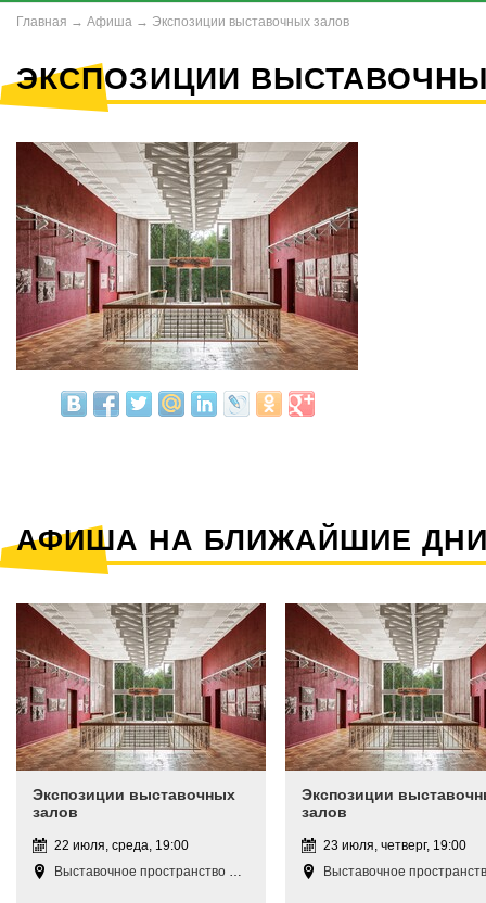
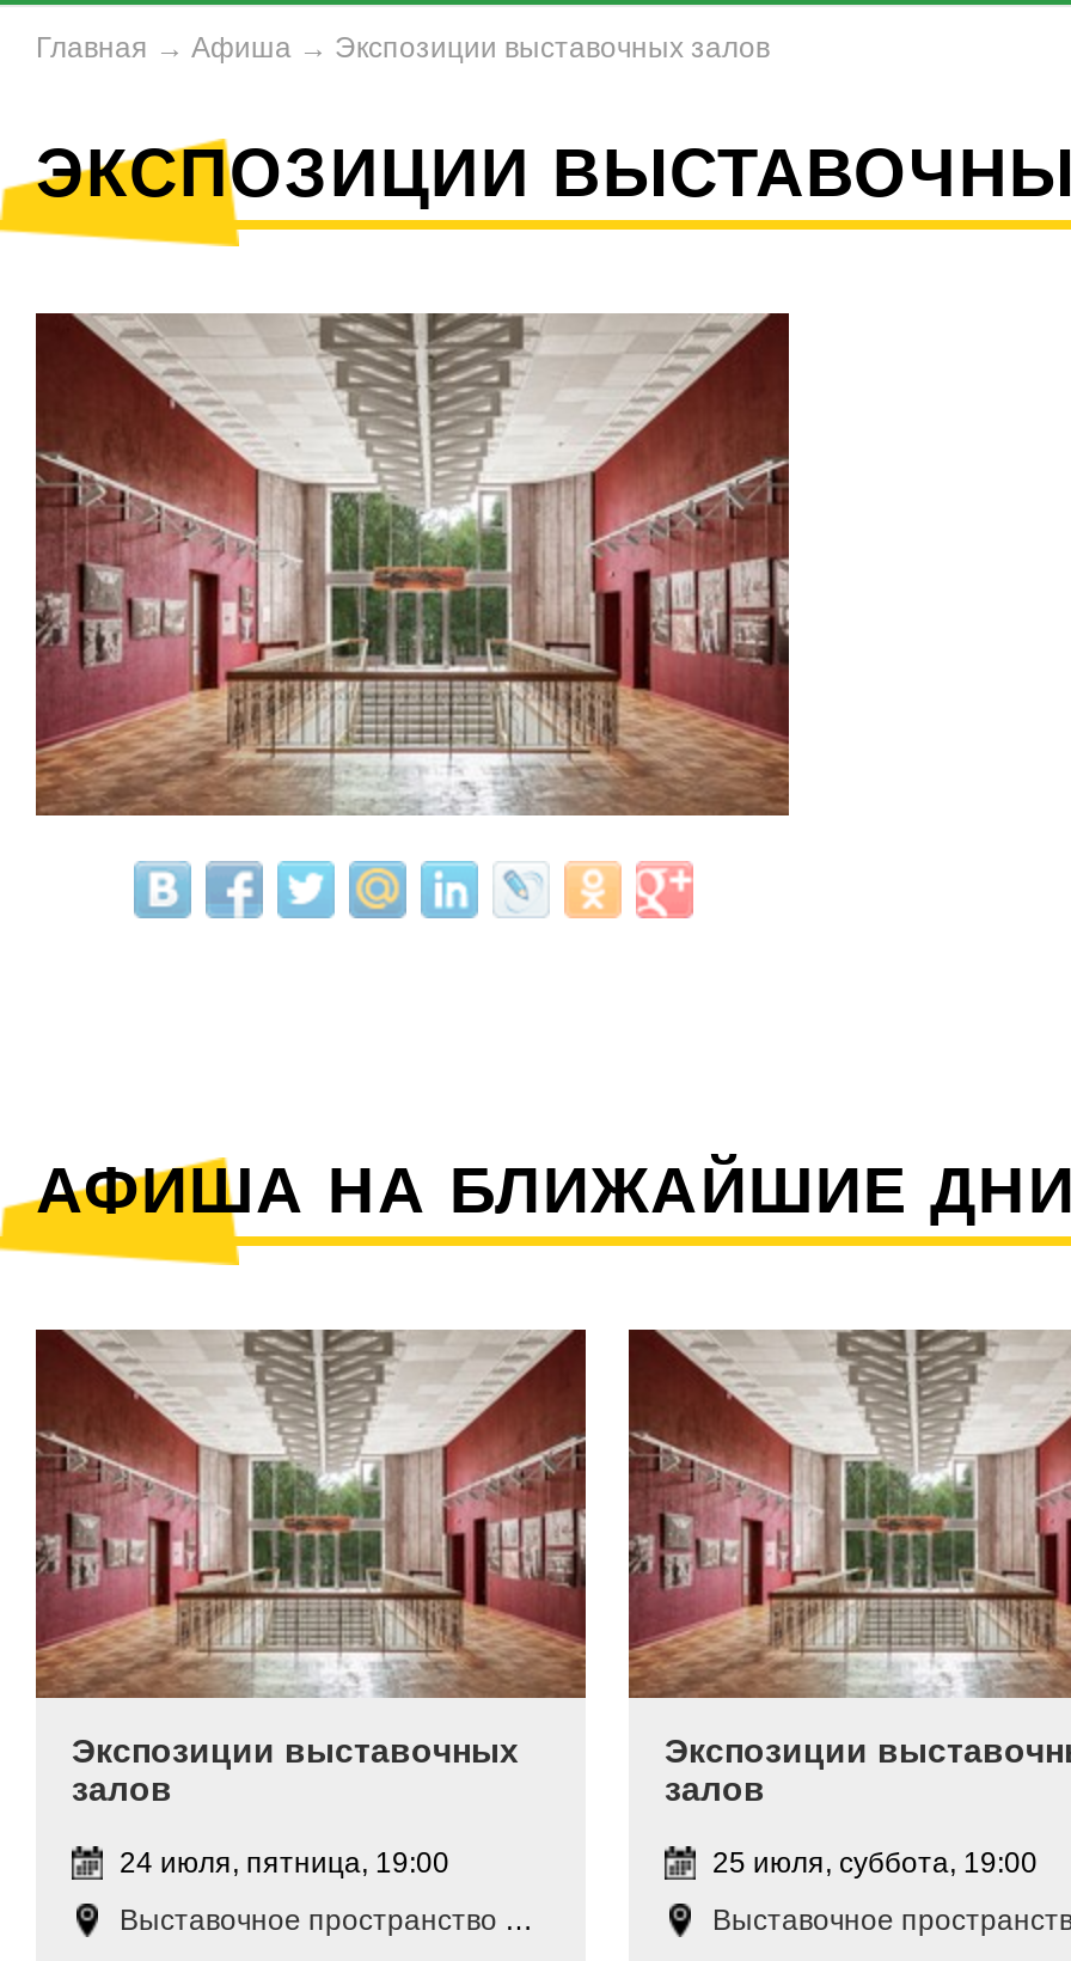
- 22 июля, среда, 19:00
+ 24 июля, пятница, 19:00

- 23 июля, четверг, 19:00
+ 25 июля, суббота, 19:00
